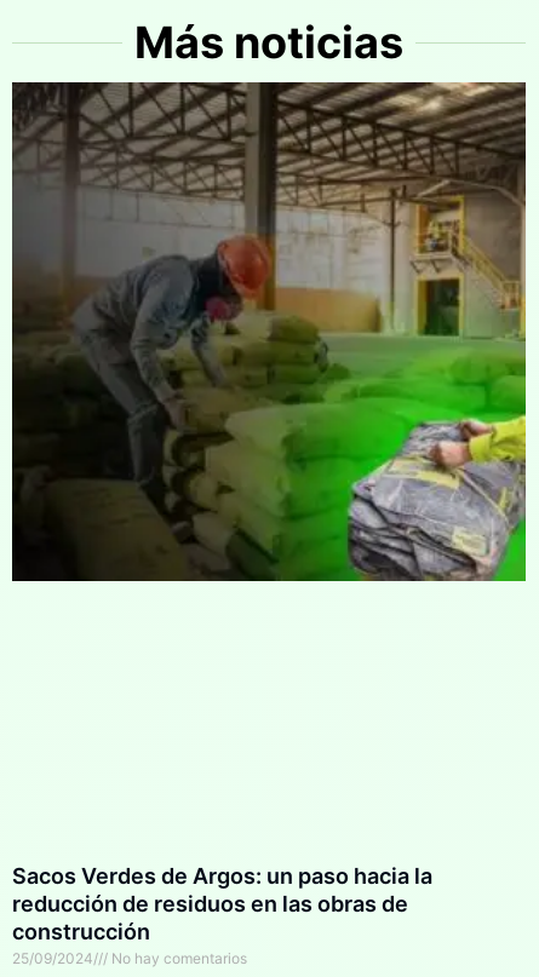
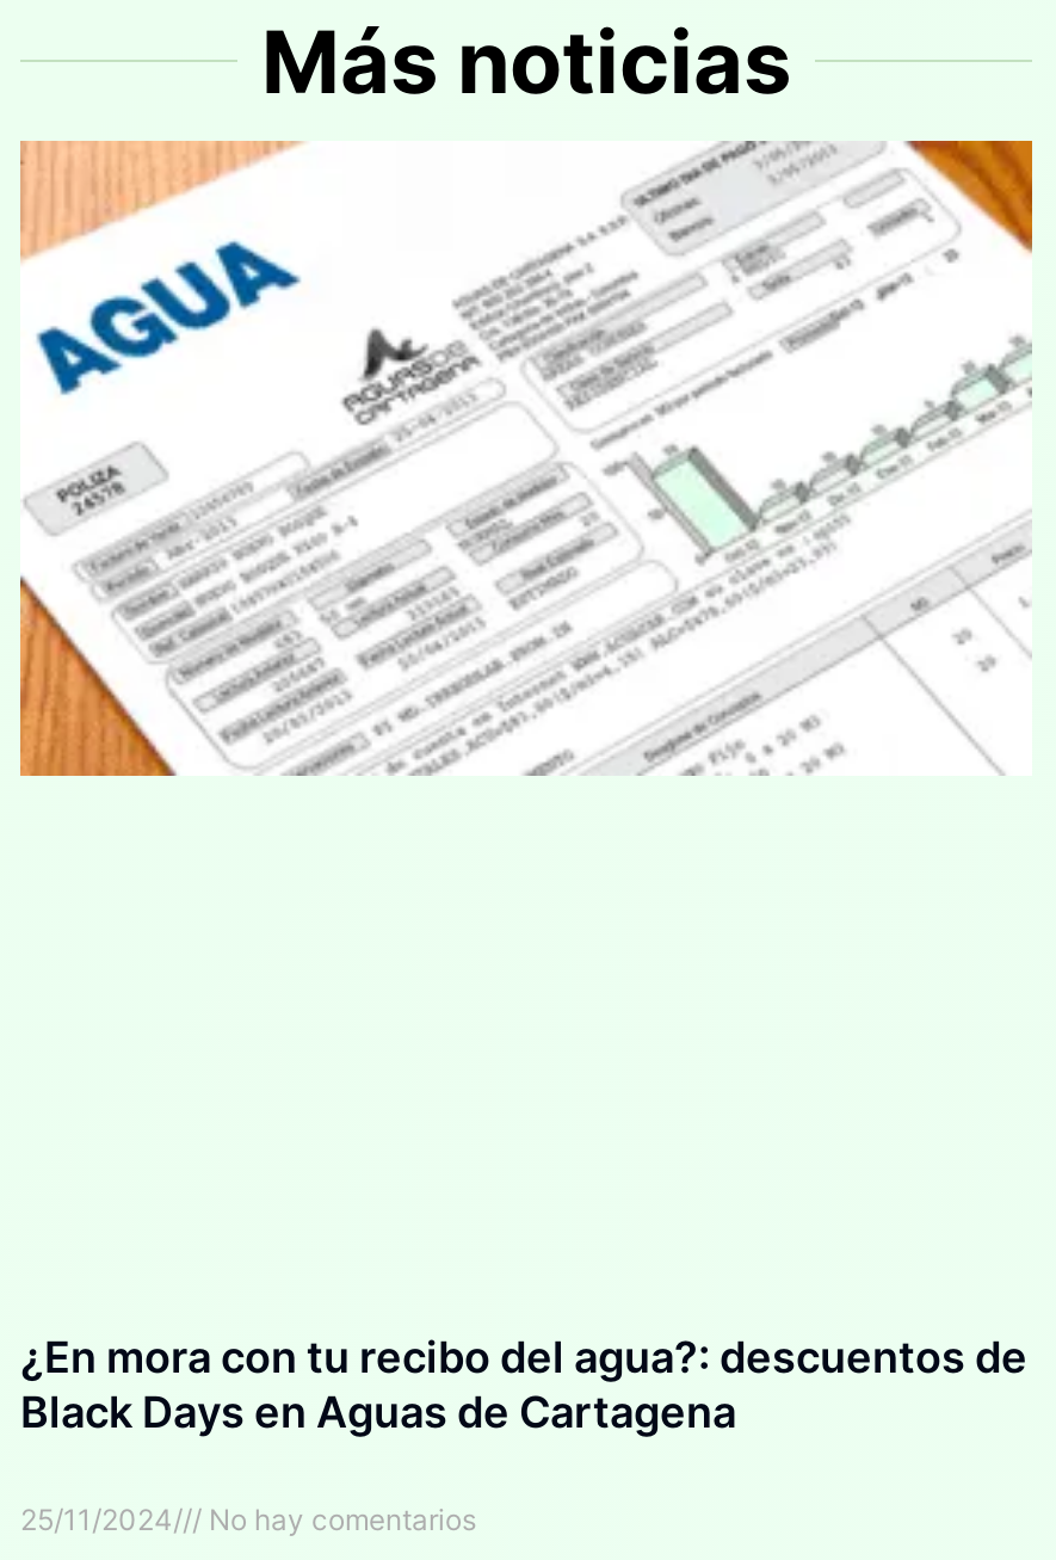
- [image]
+ [image]

- Sacos Verdes de Argos: un paso hacia la
- reducción de residuos en las obras de
- construcción
- 25/09/2024
+ ¿En mora con tu recibo del agua?: descuentos de
+ Black Days en Aguas de Cartagena
+ 25/11/2024
